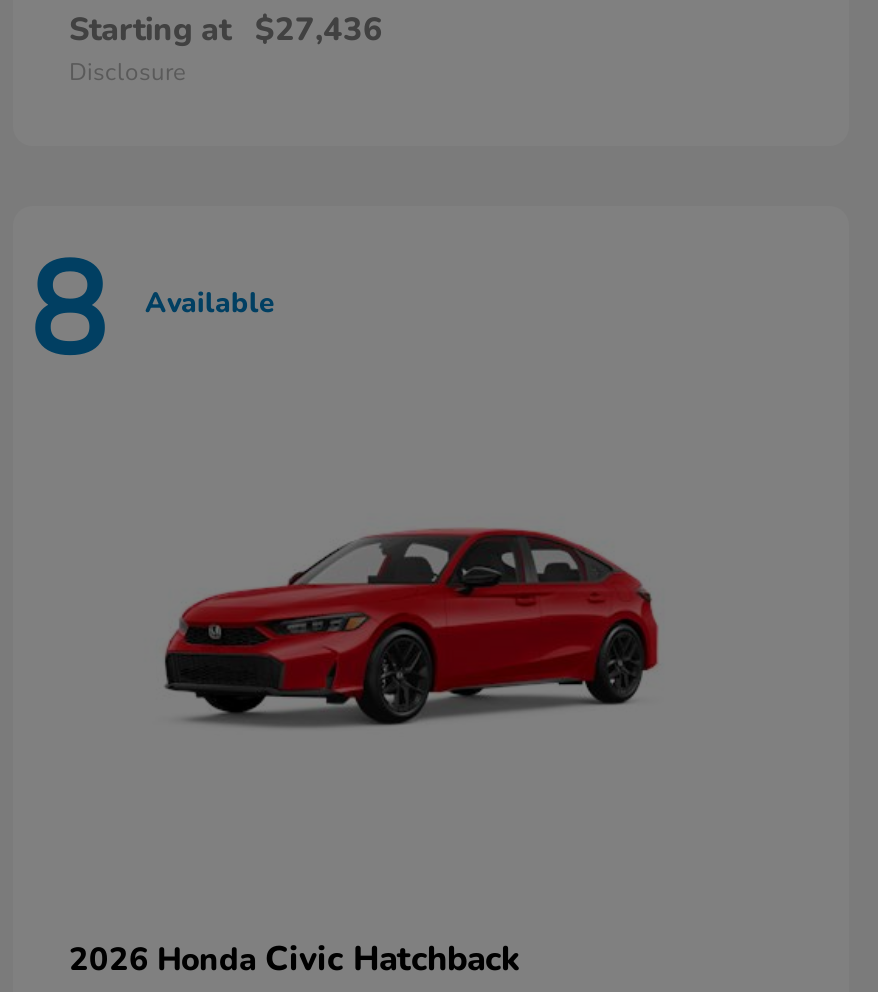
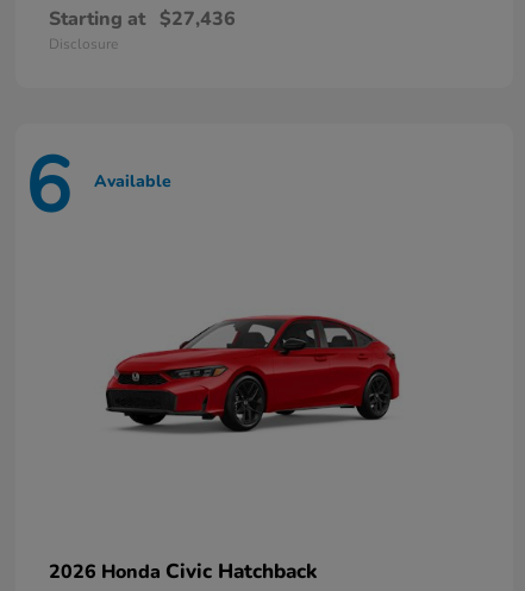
- 8 Available
+ 6 Available
